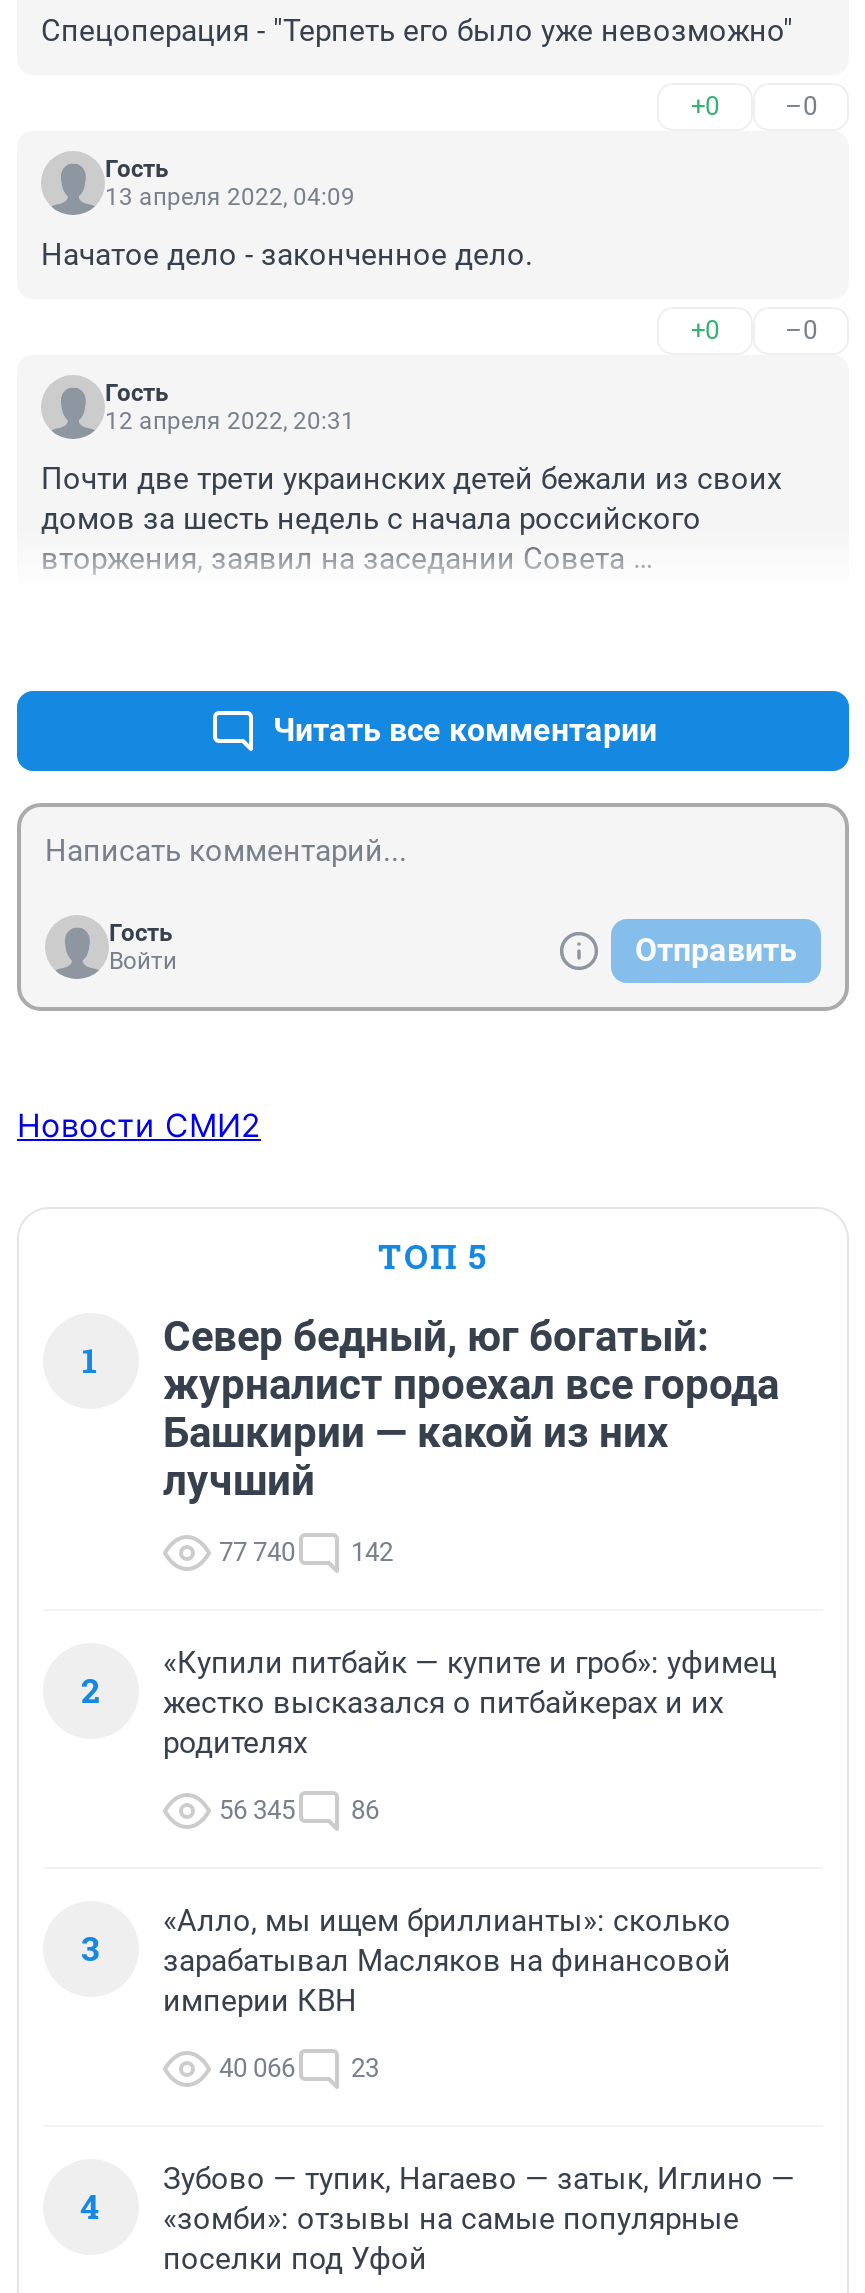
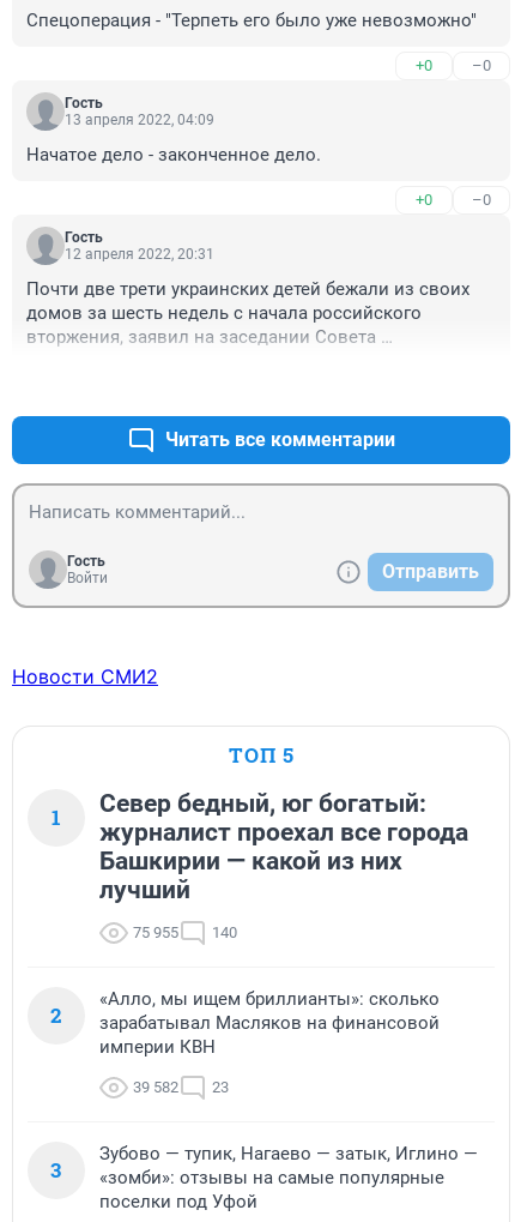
- 77 740
+ 75 955

- 142
+ 140

- «Купили питбайк — купите и гроб»: уфимец
- жестко высказался о питбайкерах и их
- родителях
- 56 345
- 86
- 3

- 40 066 23
+ 39 582 23

- 4 «зомби»: отзывы на самые популярные
+ 3 «зомби»: отзывы на самые популярные
